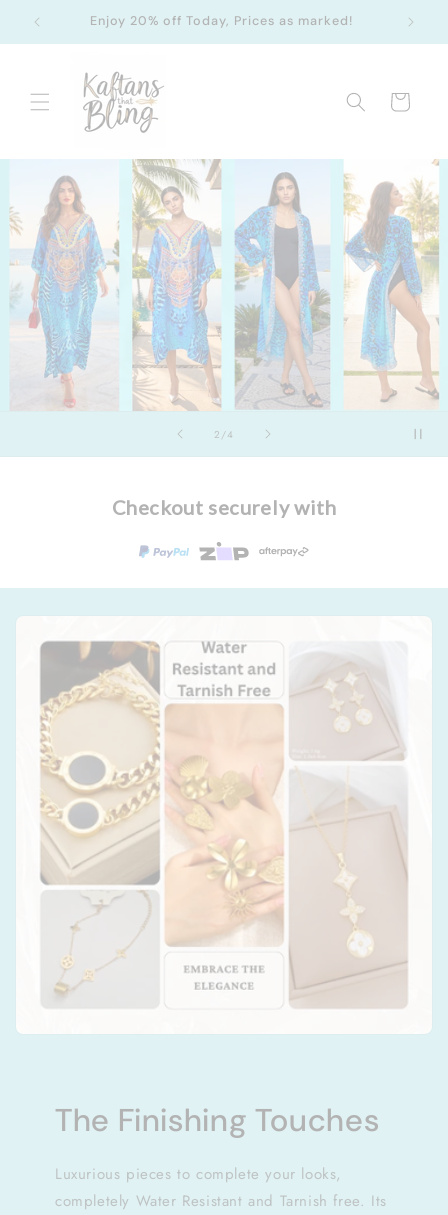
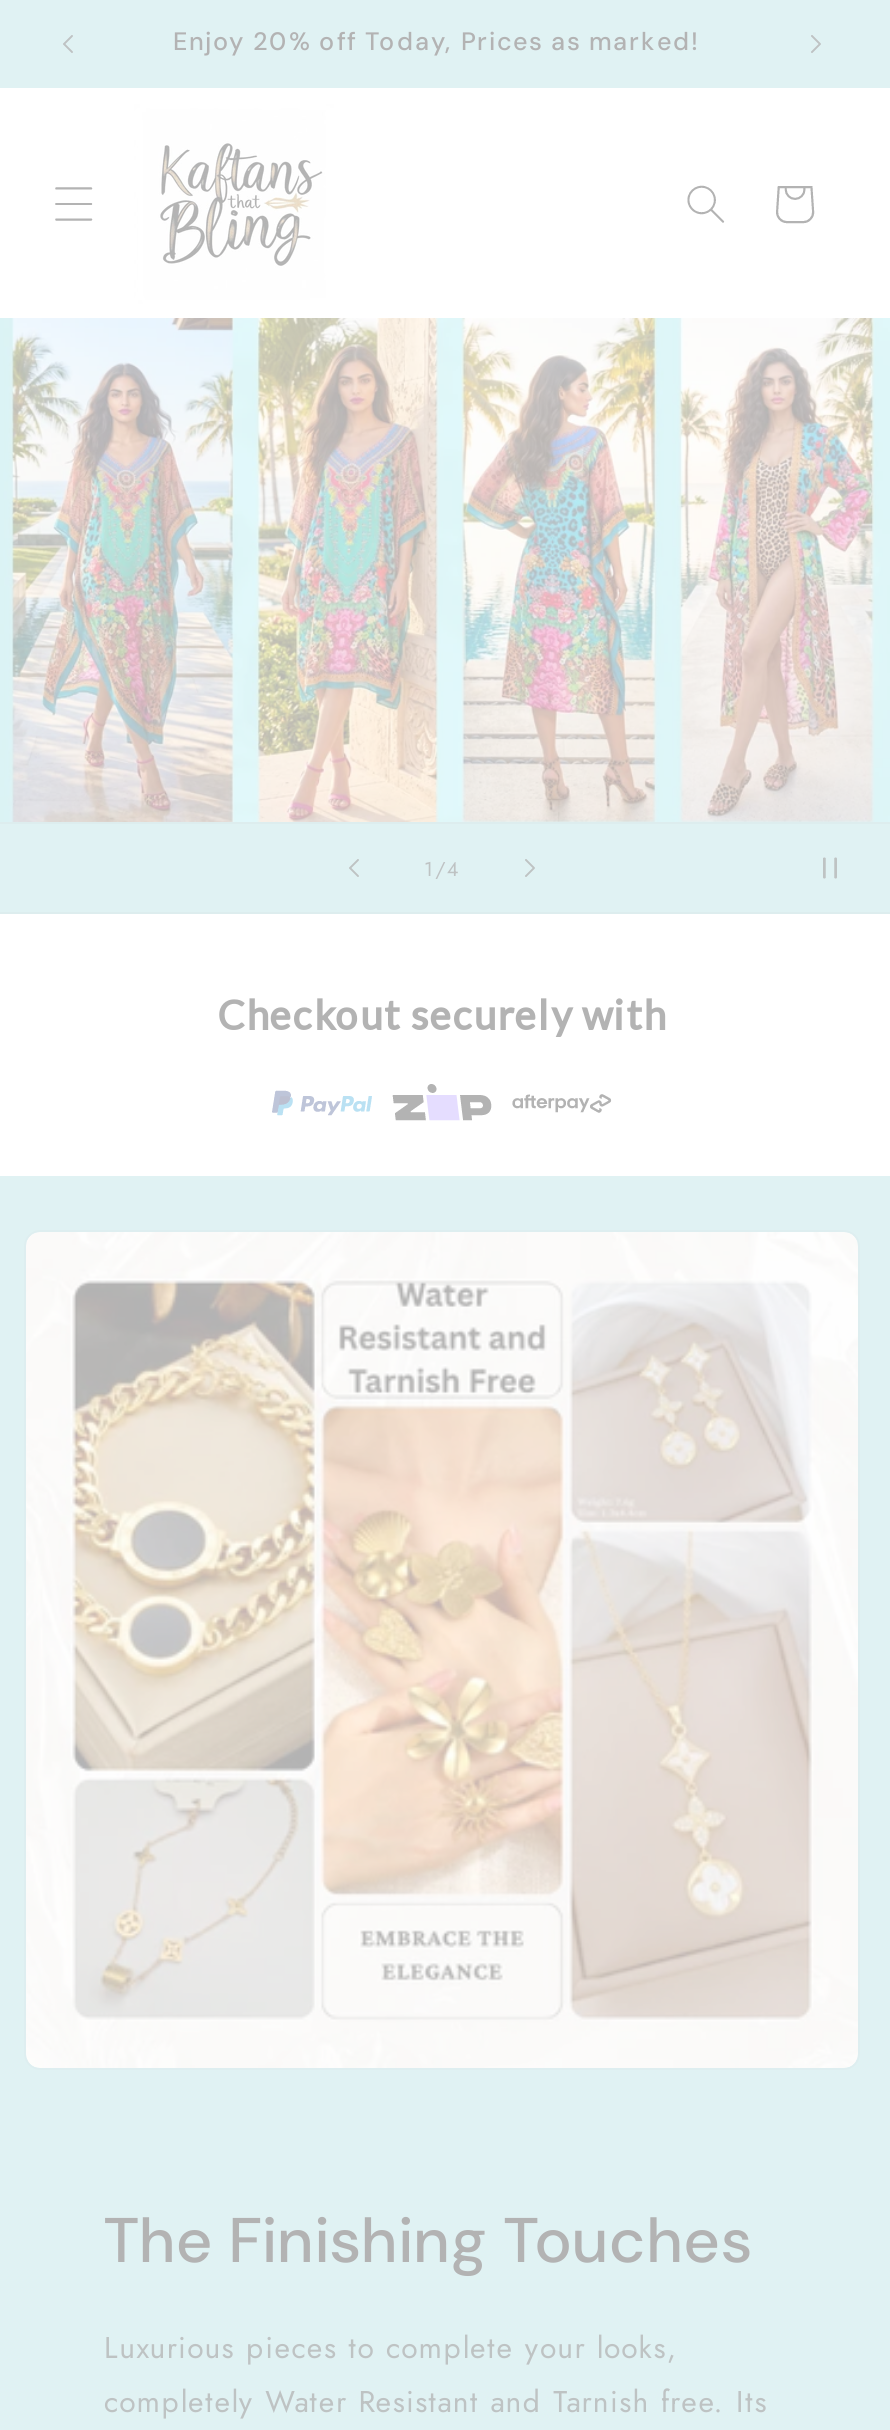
- [image]
+ [image]

- [image]
+ [image]

- [image]
+ [image]

- [image]
+ [image]
